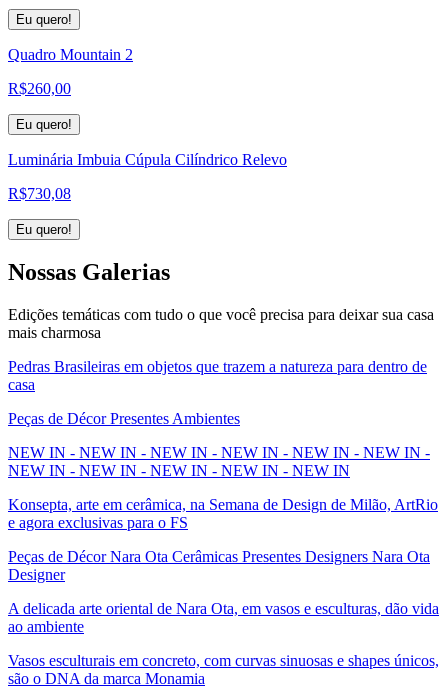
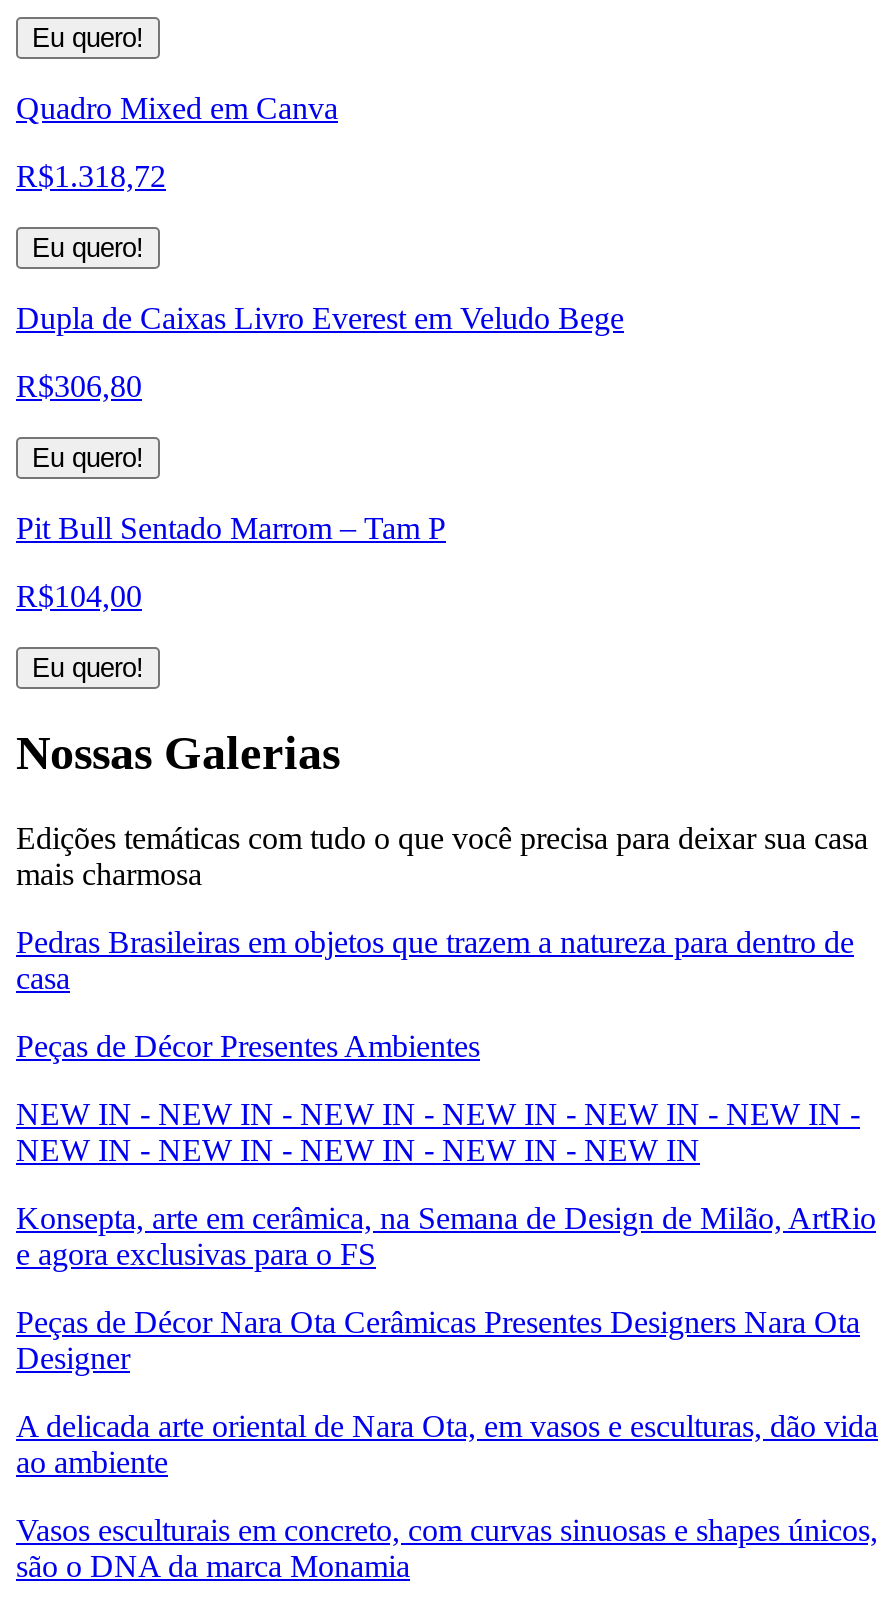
- Quadro Mountain 2
+ Quadro Mixed em Canva

- R$260,00
+ R$1.318,72

- Luminária Imbuia Cúpula Cilíndrico Relevo
- R$730,08
+ Dupla de Caixas Livro Everest em Veludo Bege
+ R$306,80
+ Eu quero!
+ Pit Bull Sentado Marrom – Tam P
+ R$104,00
